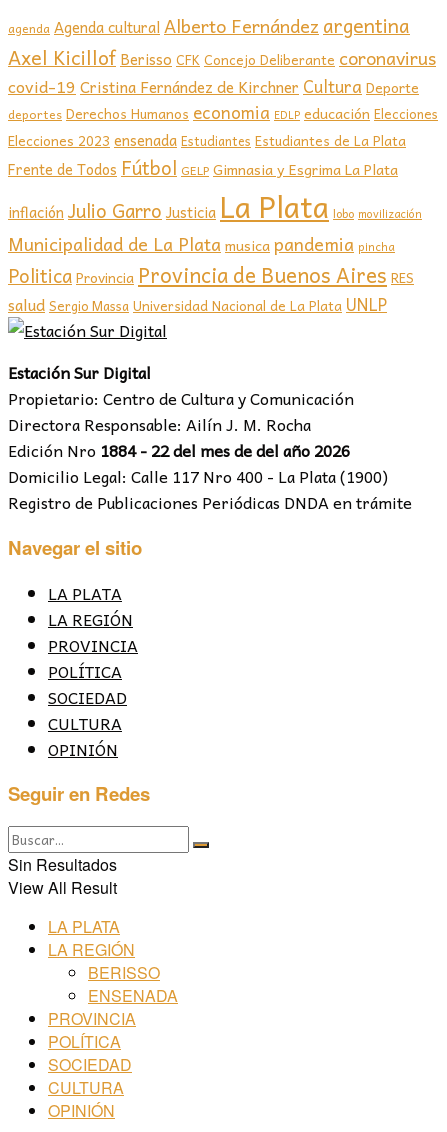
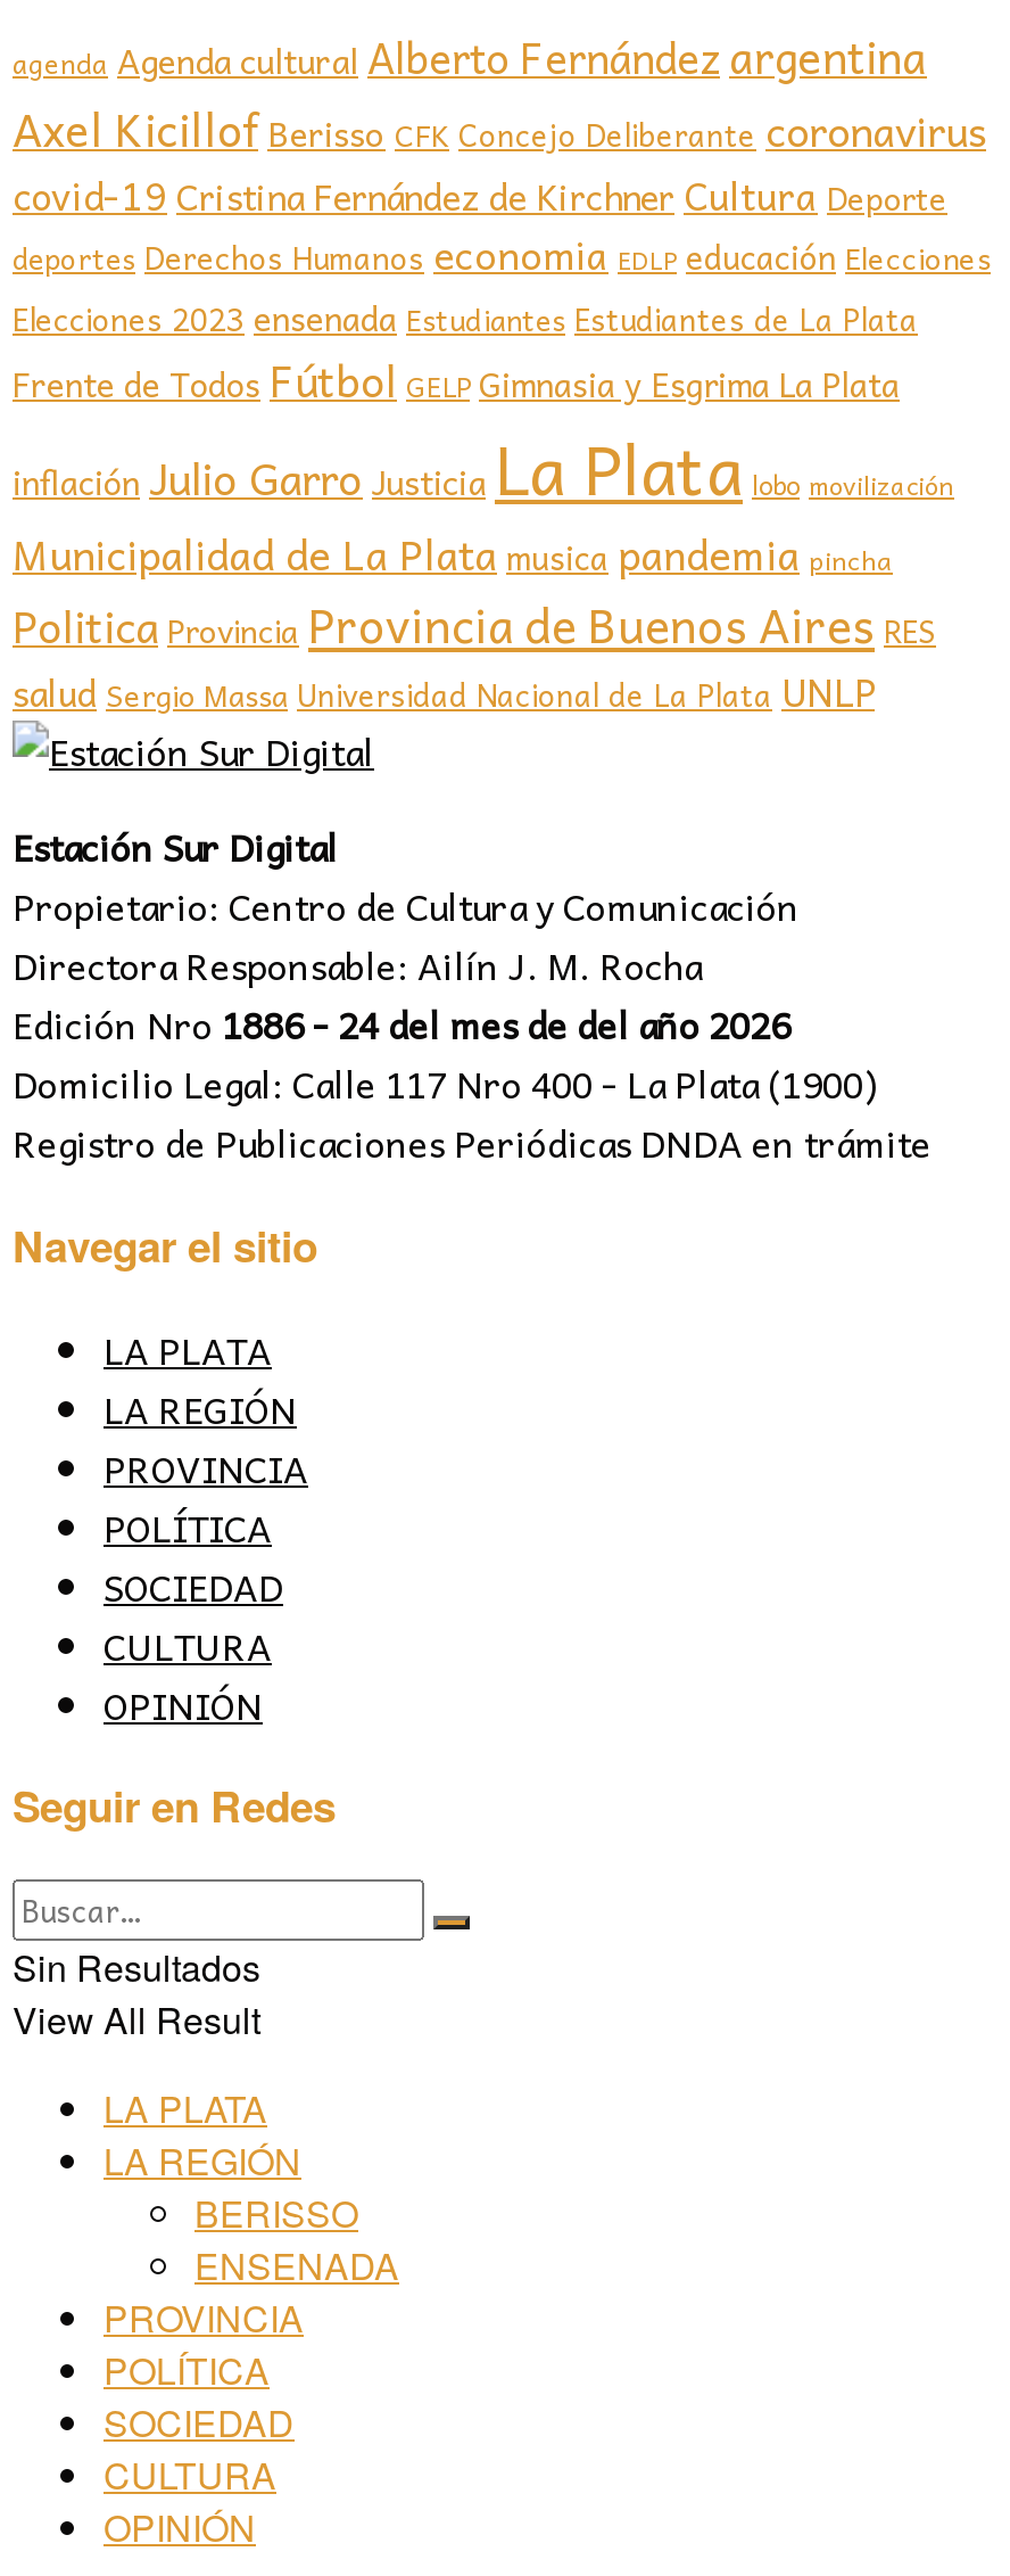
- Edición Nro 1884 - 22 del mes de del año 2026
+ Edición Nro 1886 - 24 del mes de del año 2026
